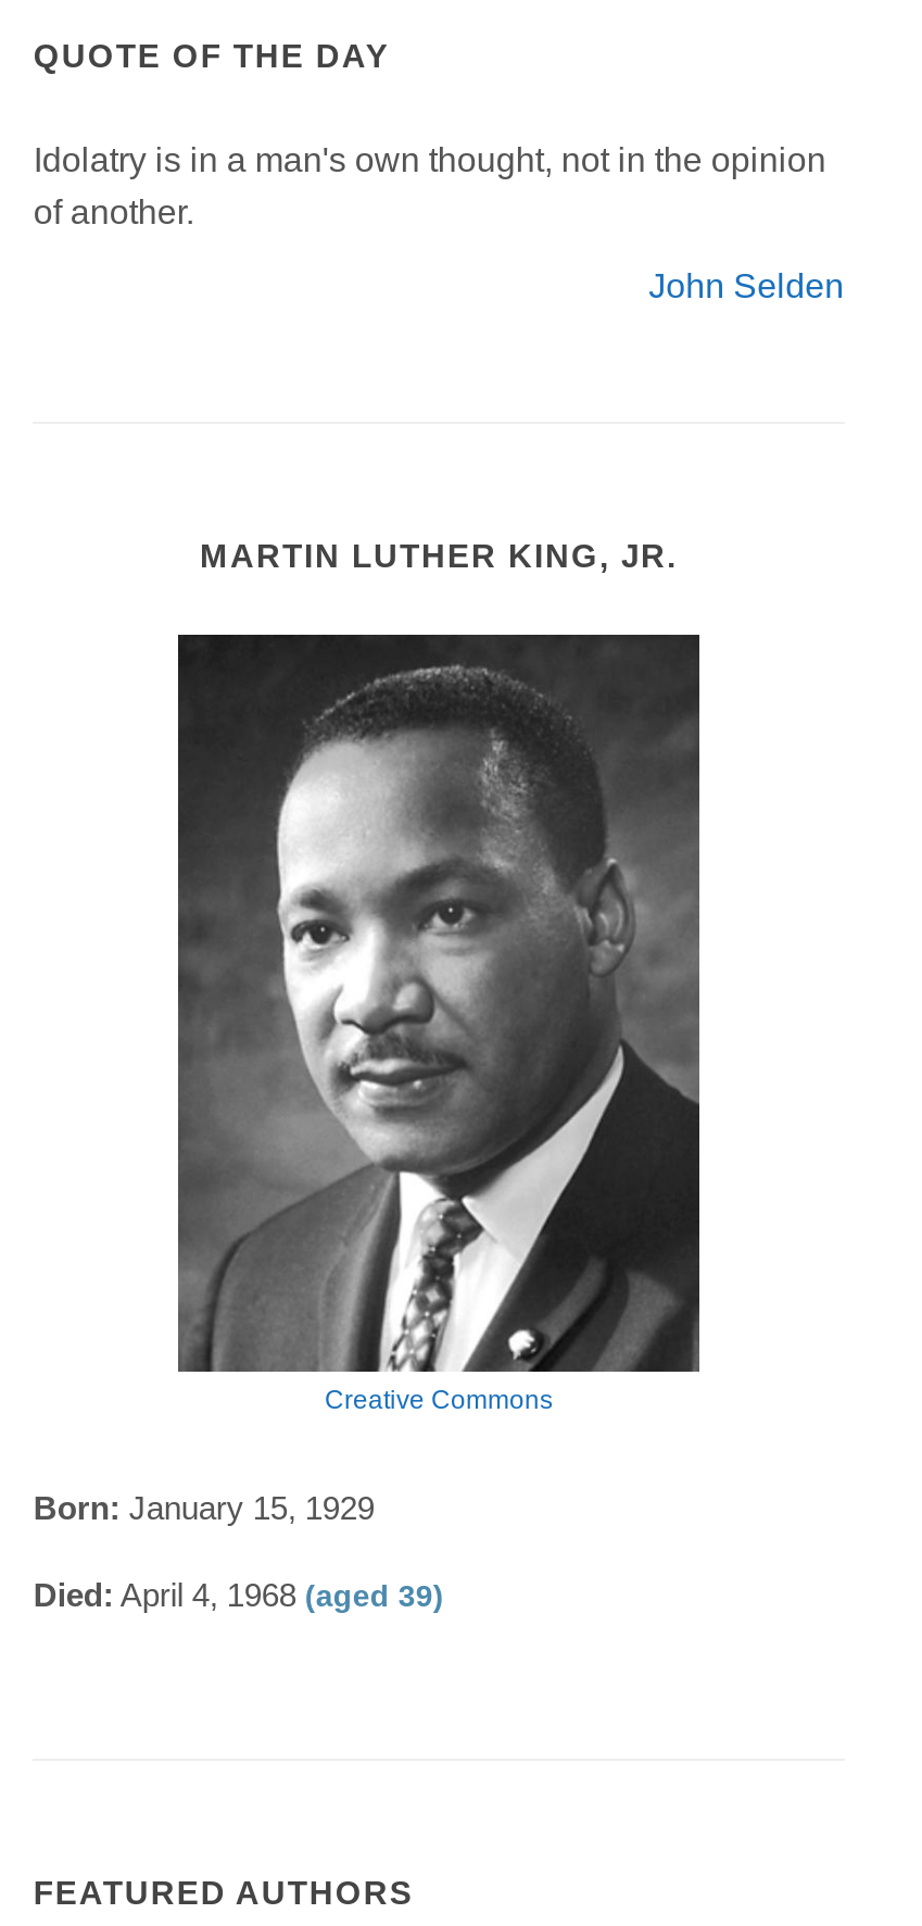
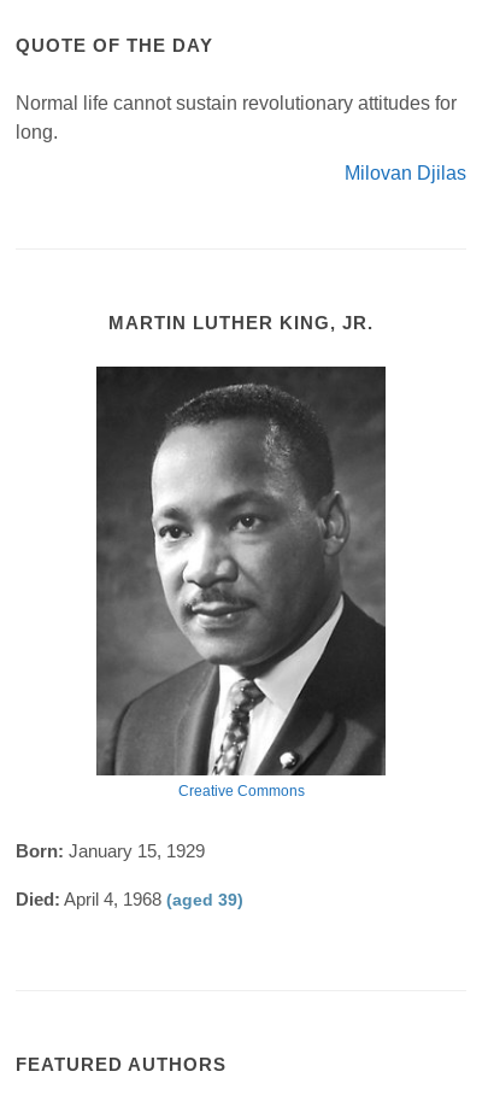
- Idolatry is in a man's own thought, not in the opinion
- of another.
+ Normal life cannot sustain revolutionary attitudes for
+ long.

- John Selden
+ Milovan Djilas
